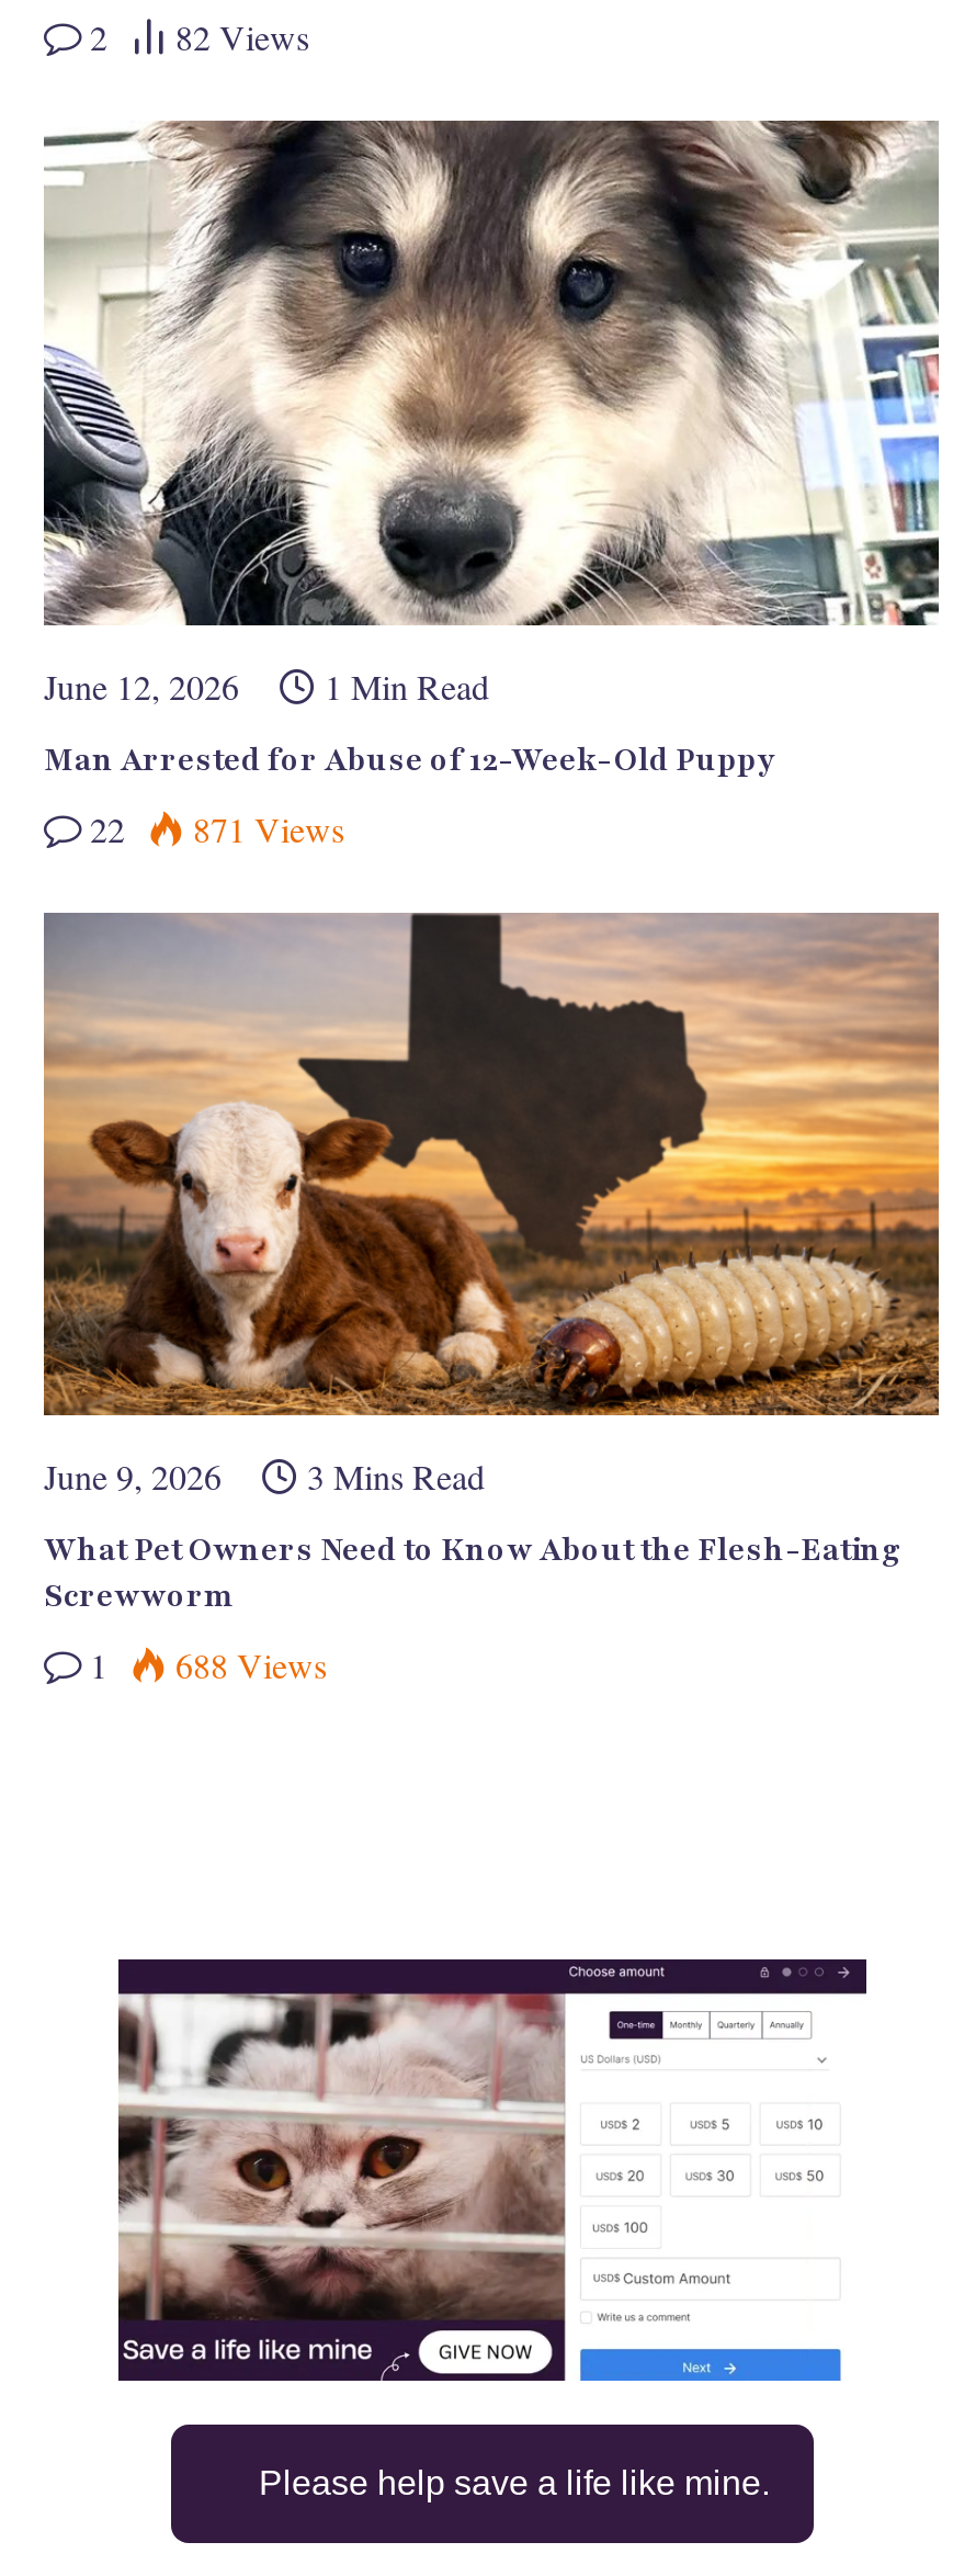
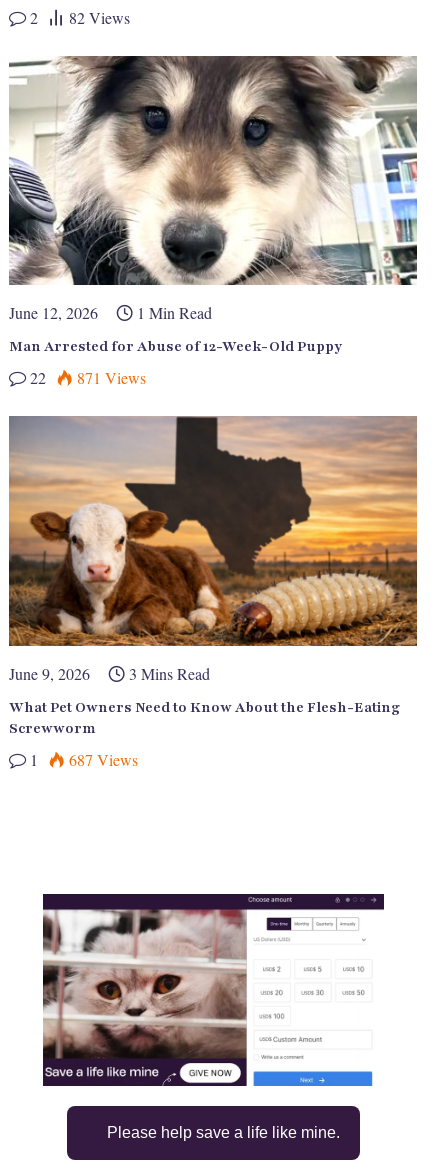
- 1 688 Views
+ 1 687 Views
